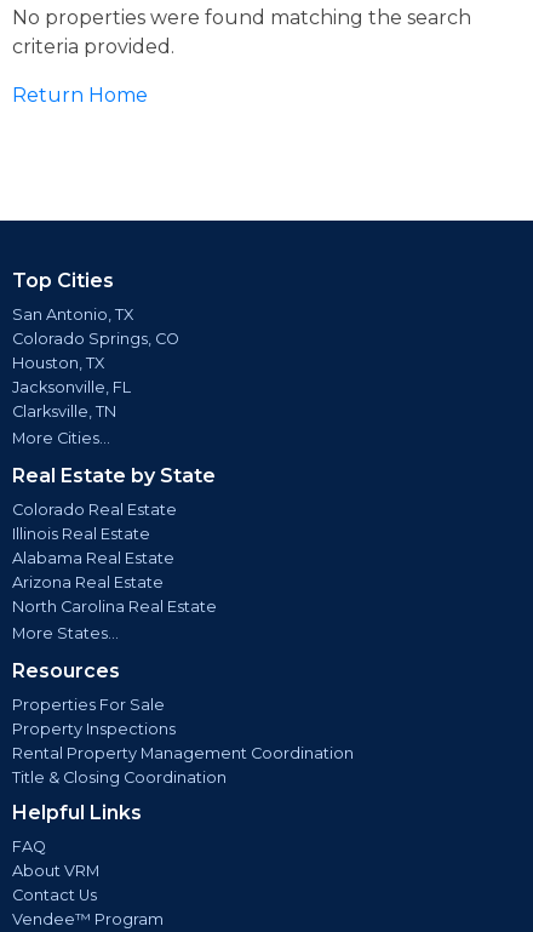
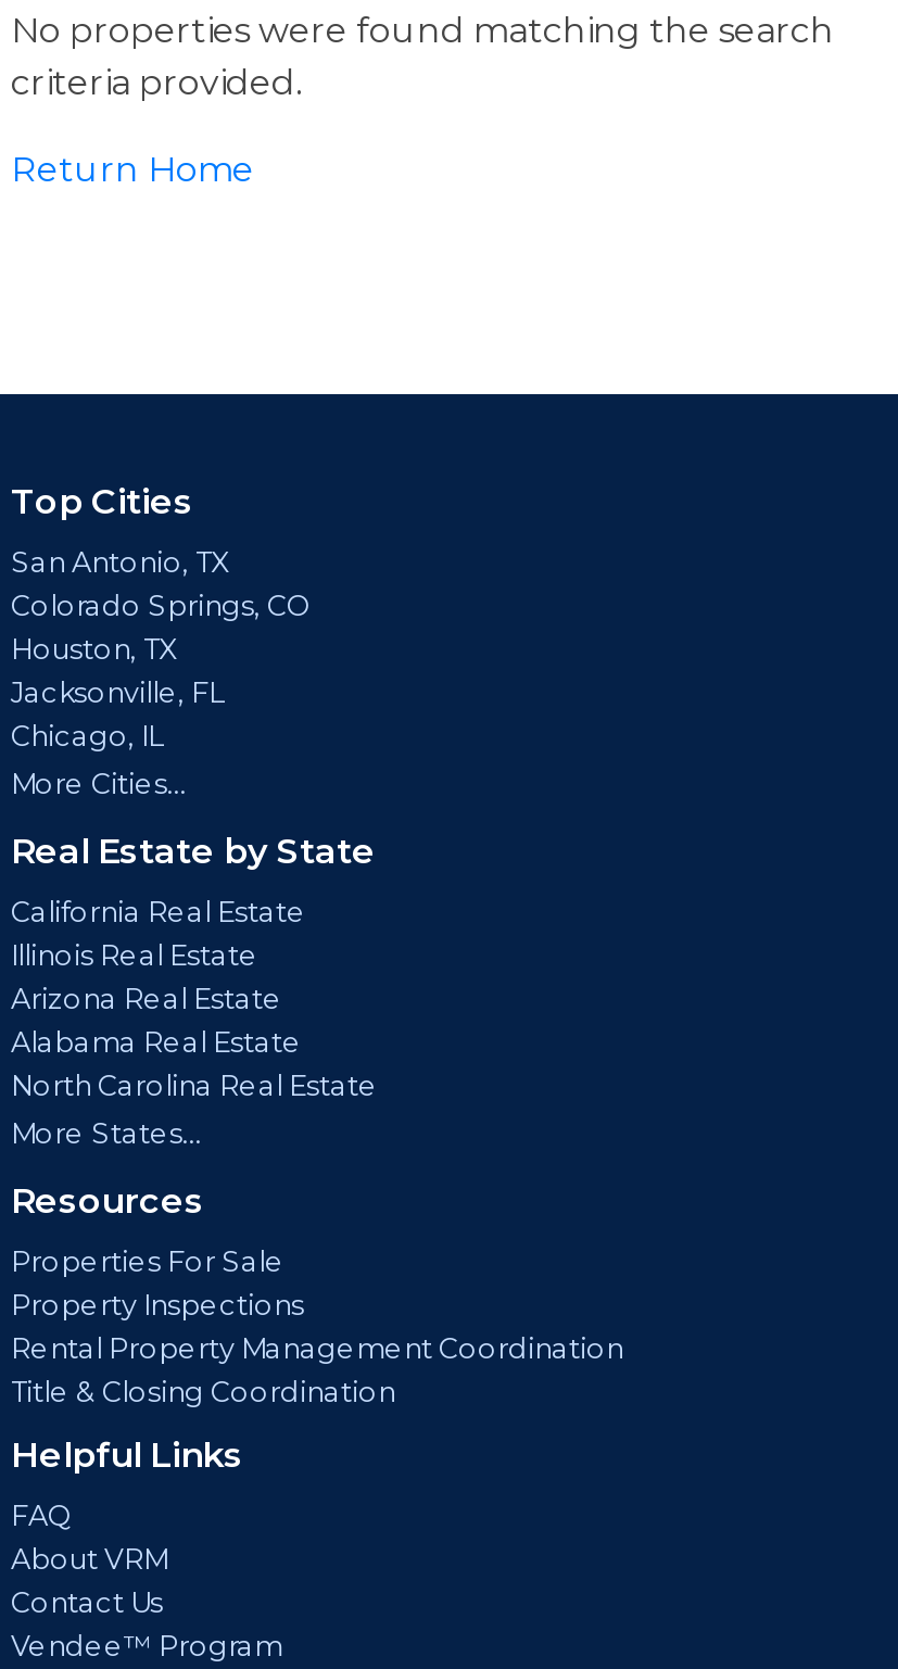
- Clarksville, TN
+ Chicago, IL

- Colorado Real Estate
+ California Real Estate

moved down: Alabama Real Estate

moved up: Arizona Real Estate
